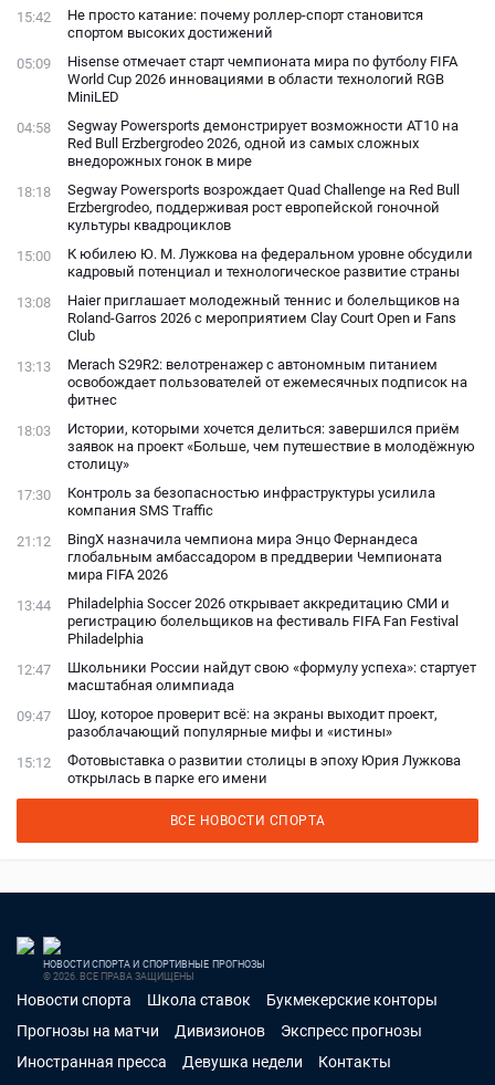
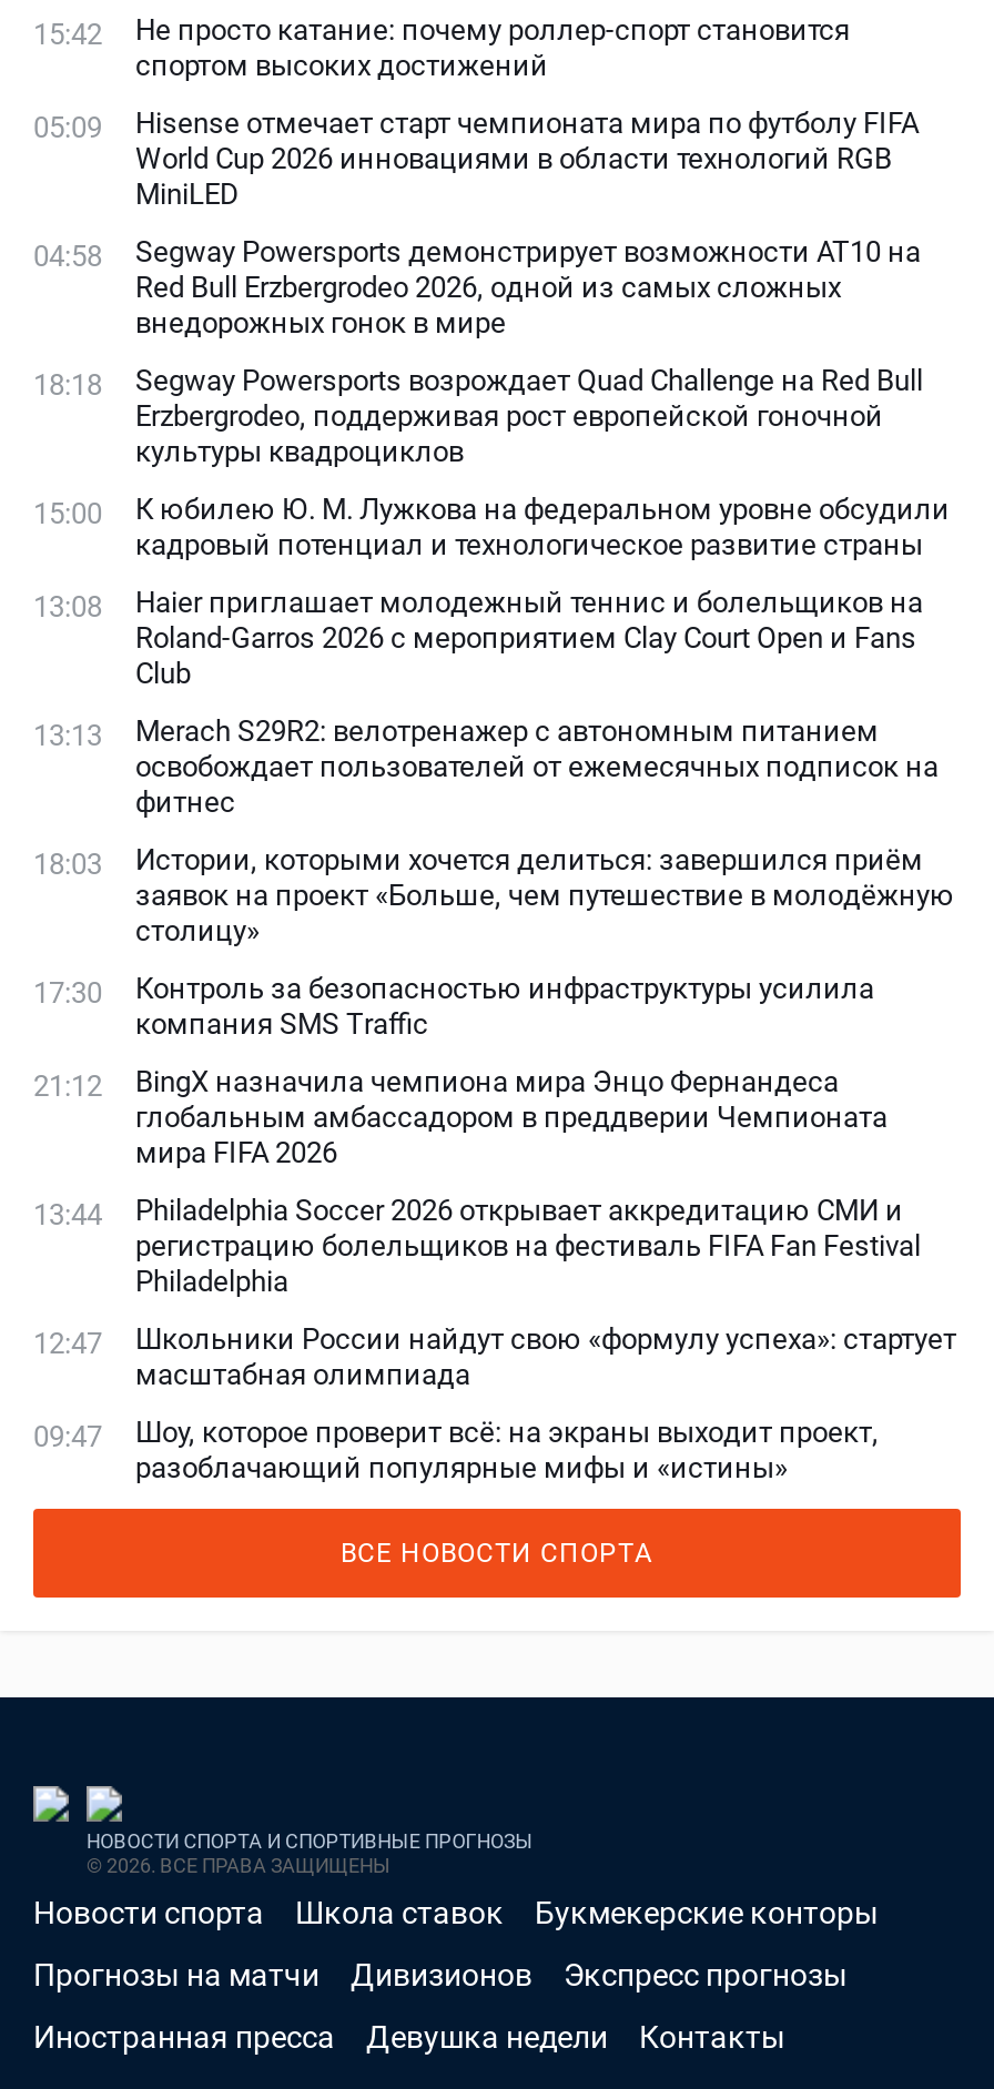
- 15:12
- Фотовыставка о развитии столицы в эпоху Юрия Лужкова
- открылась в парке его имени
